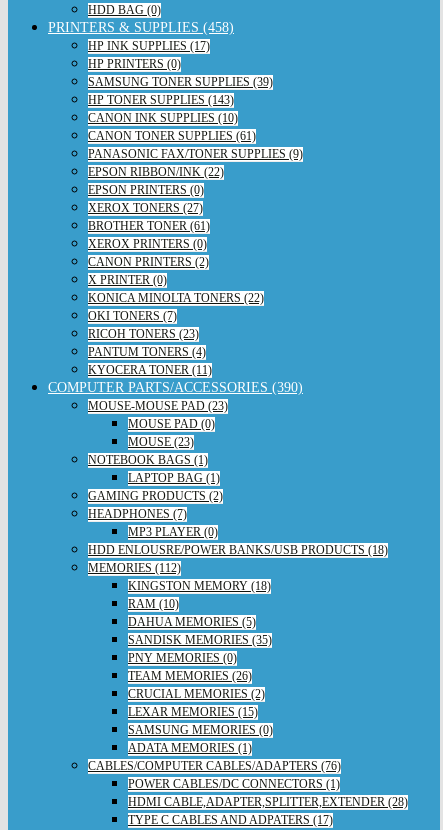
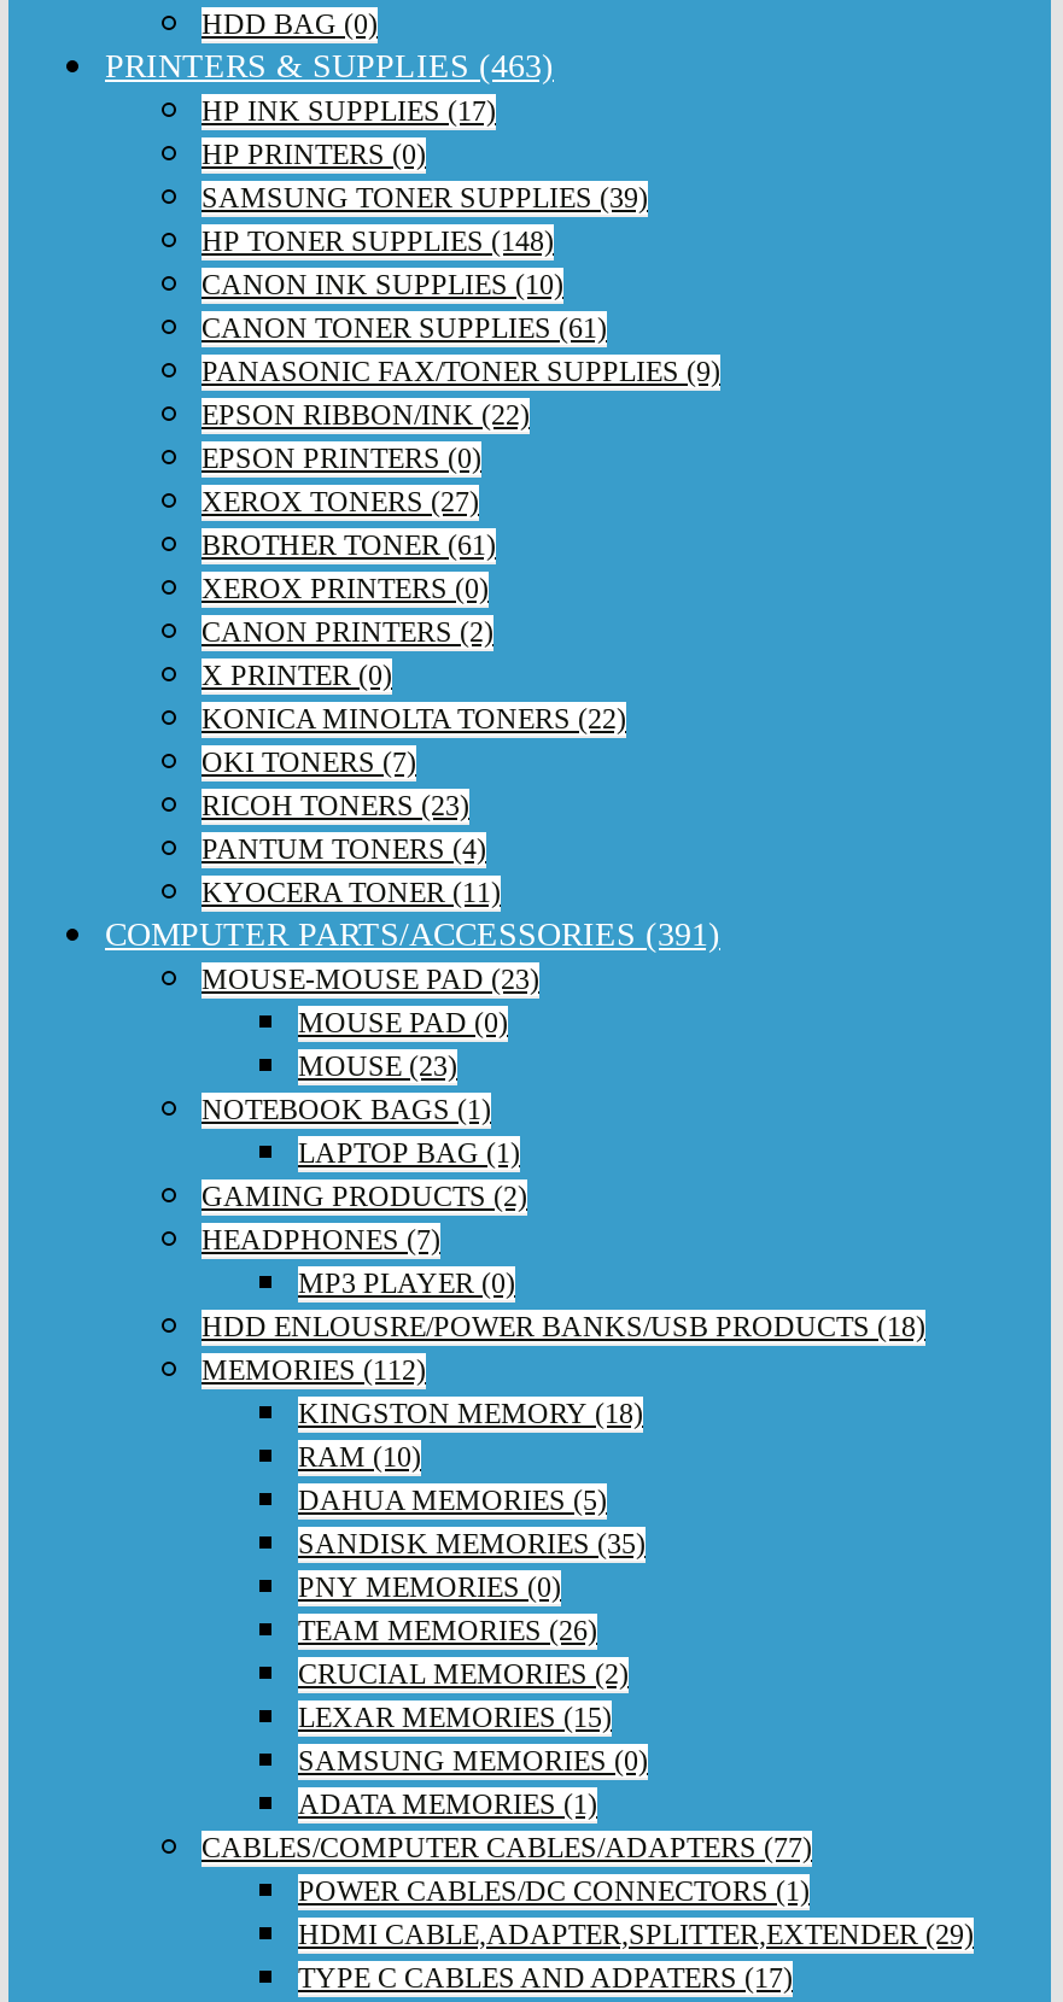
- PRINTERS & SUPPLIES (458)
+ PRINTERS & SUPPLIES (463)

- HP TONER SUPPLIES (143)
+ HP TONER SUPPLIES (148)

- COMPUTER PARTS/ACCESSORIES (390)
+ COMPUTER PARTS/ACCESSORIES (391)

- CABLES/COMPUTER CABLES/ADAPTERS (76)
+ CABLES/COMPUTER CABLES/ADAPTERS (77)

- HDMI CABLE,ADAPTER,SPLITTER,EXTENDER (28)
+ HDMI CABLE,ADAPTER,SPLITTER,EXTENDER (29)
